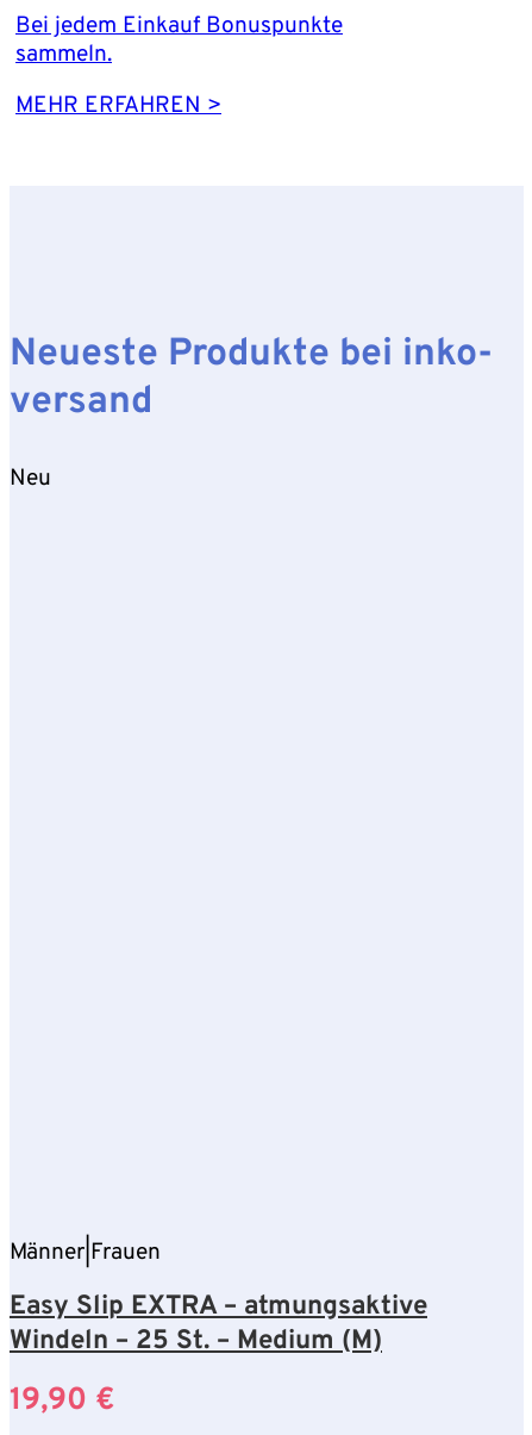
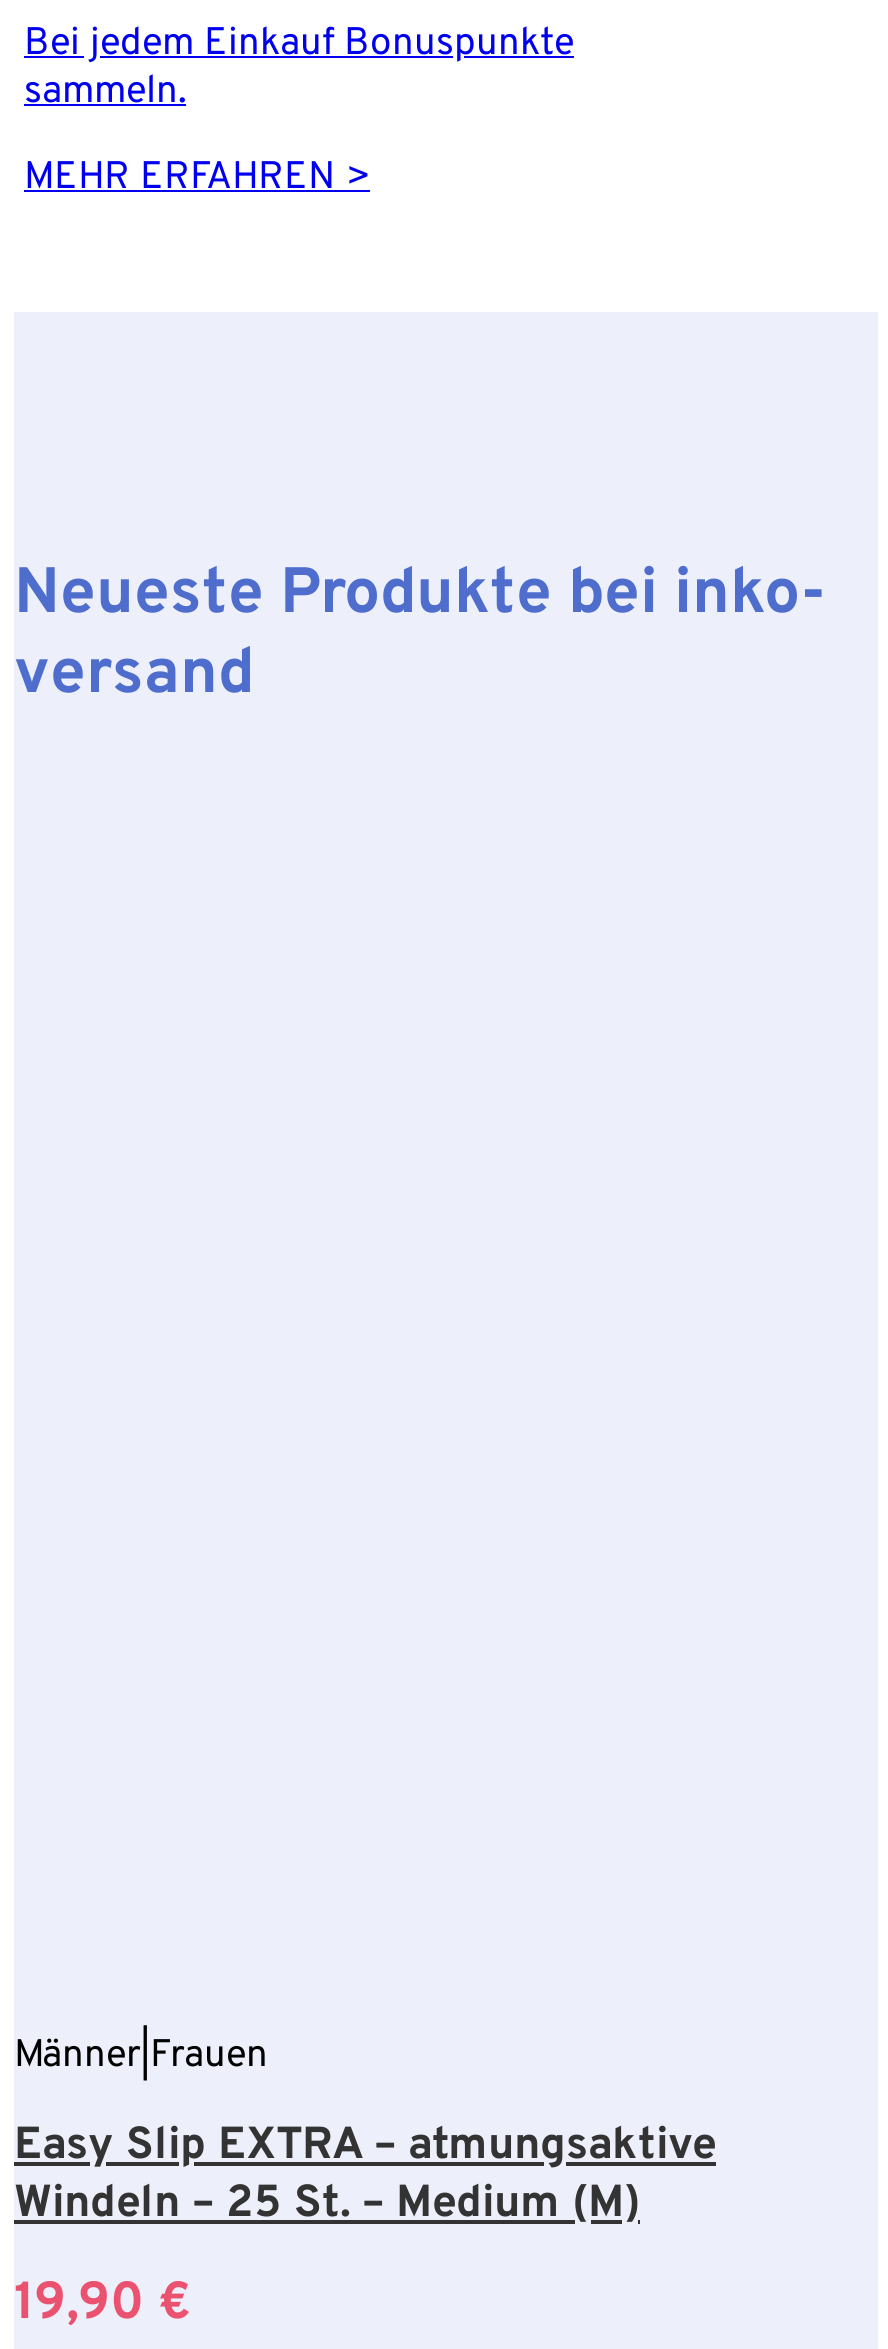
- Neu
